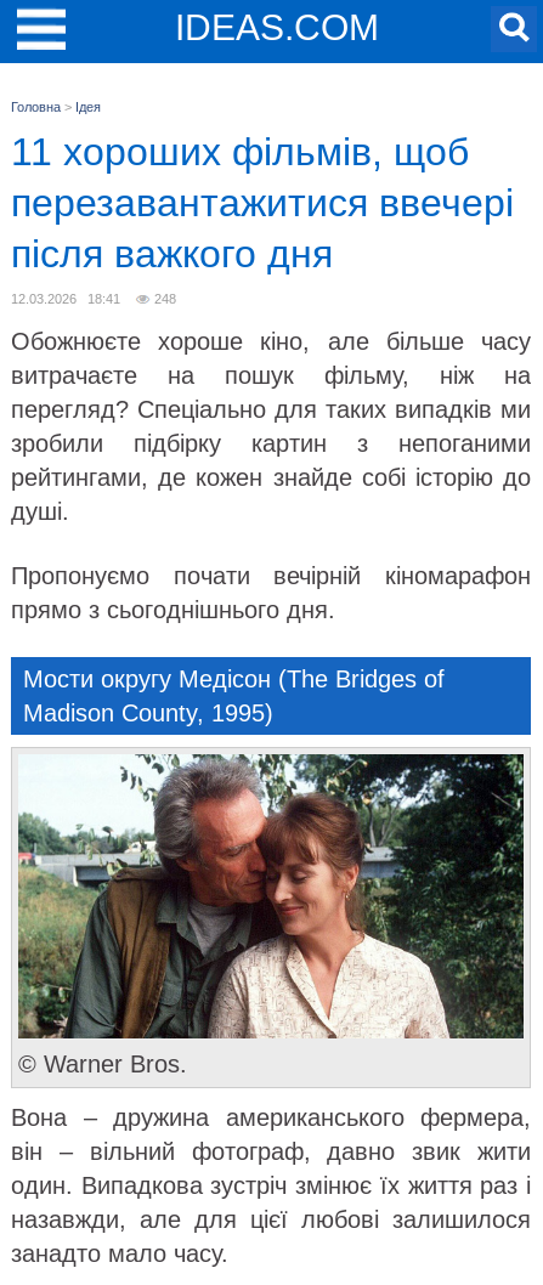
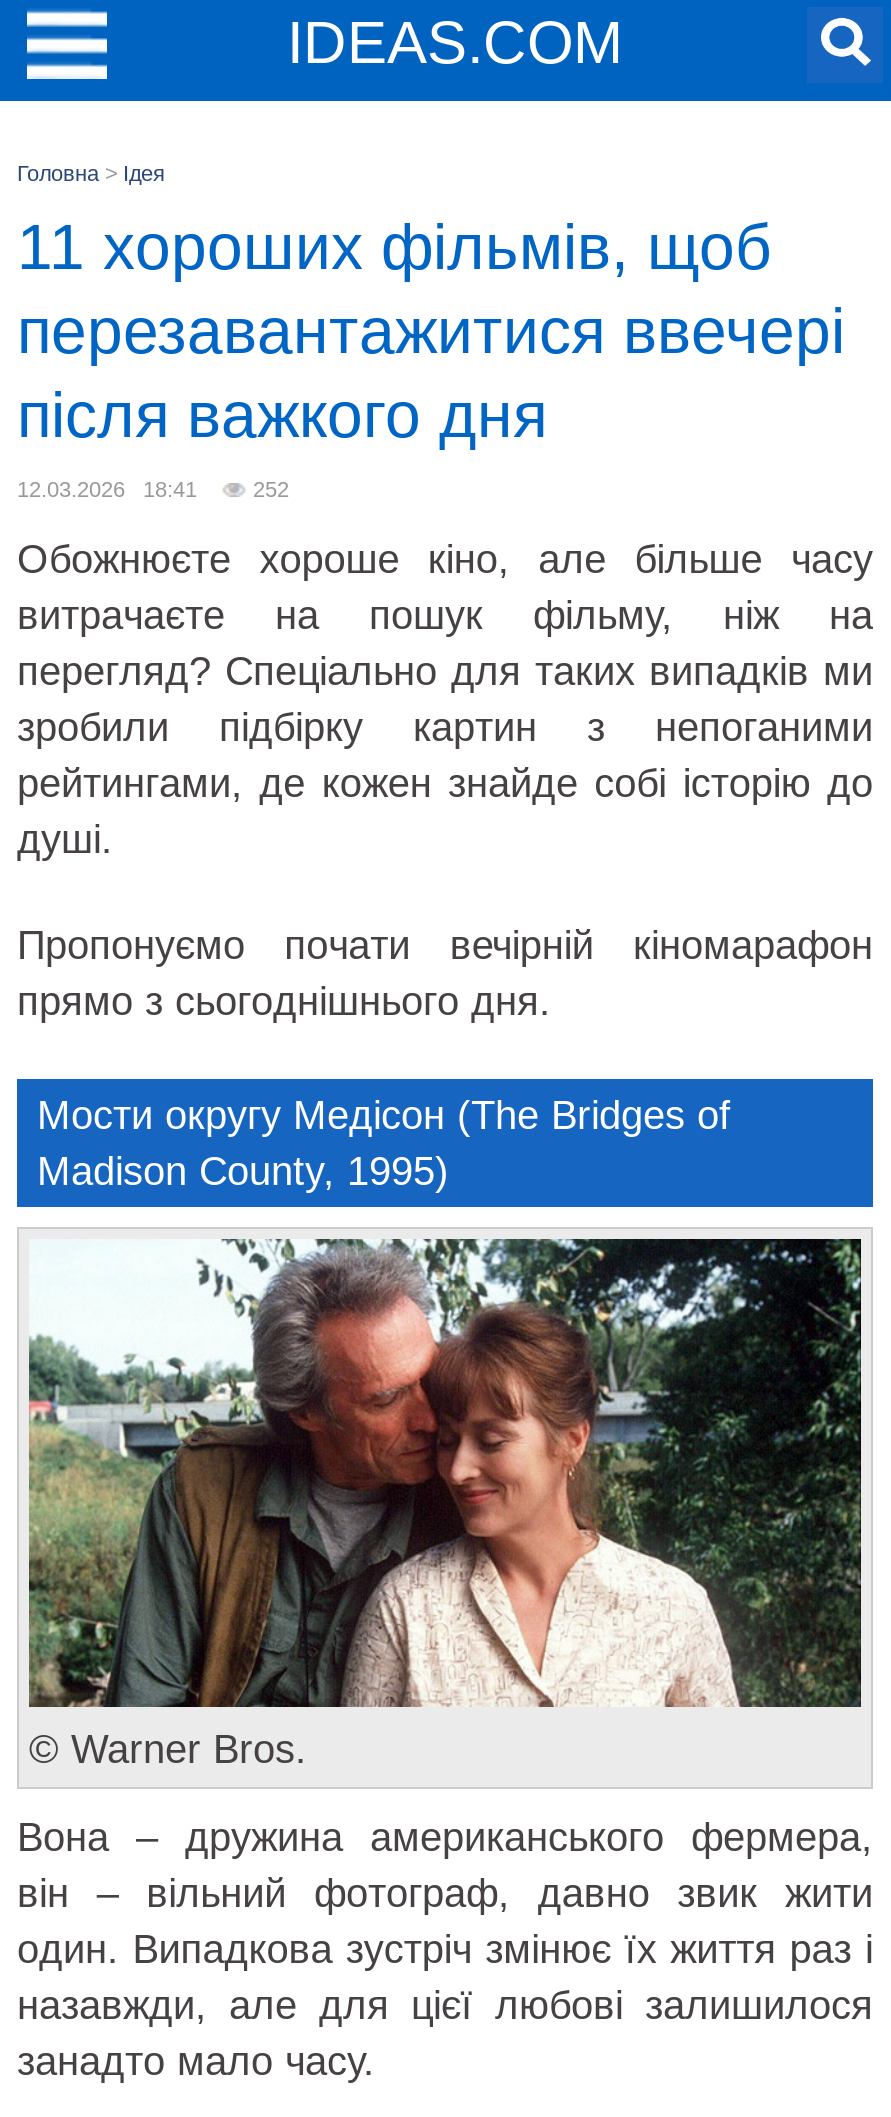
- 12.03.2026 18:41 248
+ 12.03.2026 18:41 252
